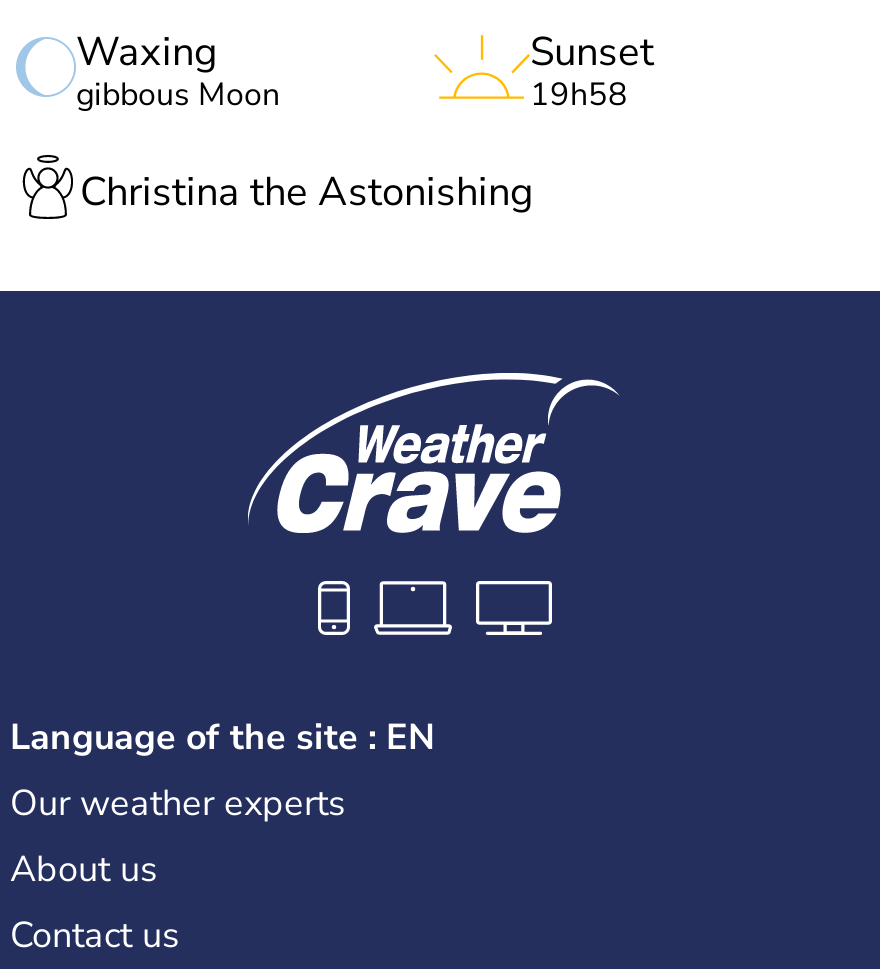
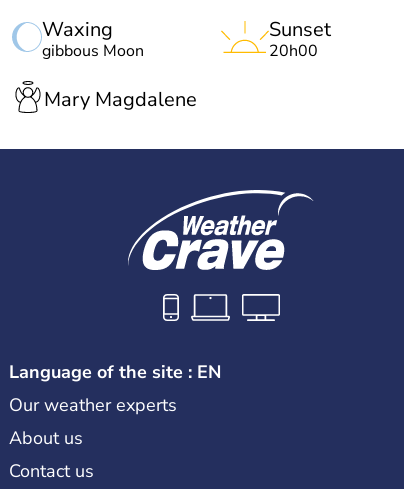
- 19h58
+ 20h00

- Christina the Astonishing
+ Mary Magdalene
